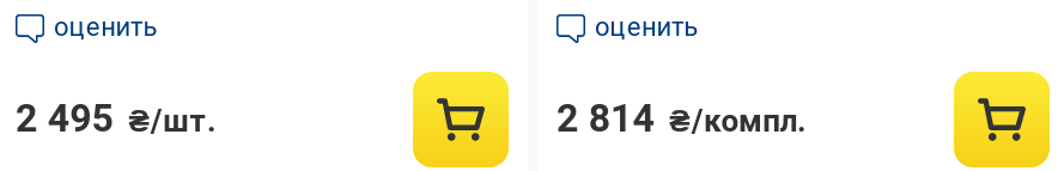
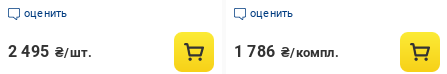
- 2 814 ₴/компл.
+ 1 786 ₴/компл.
